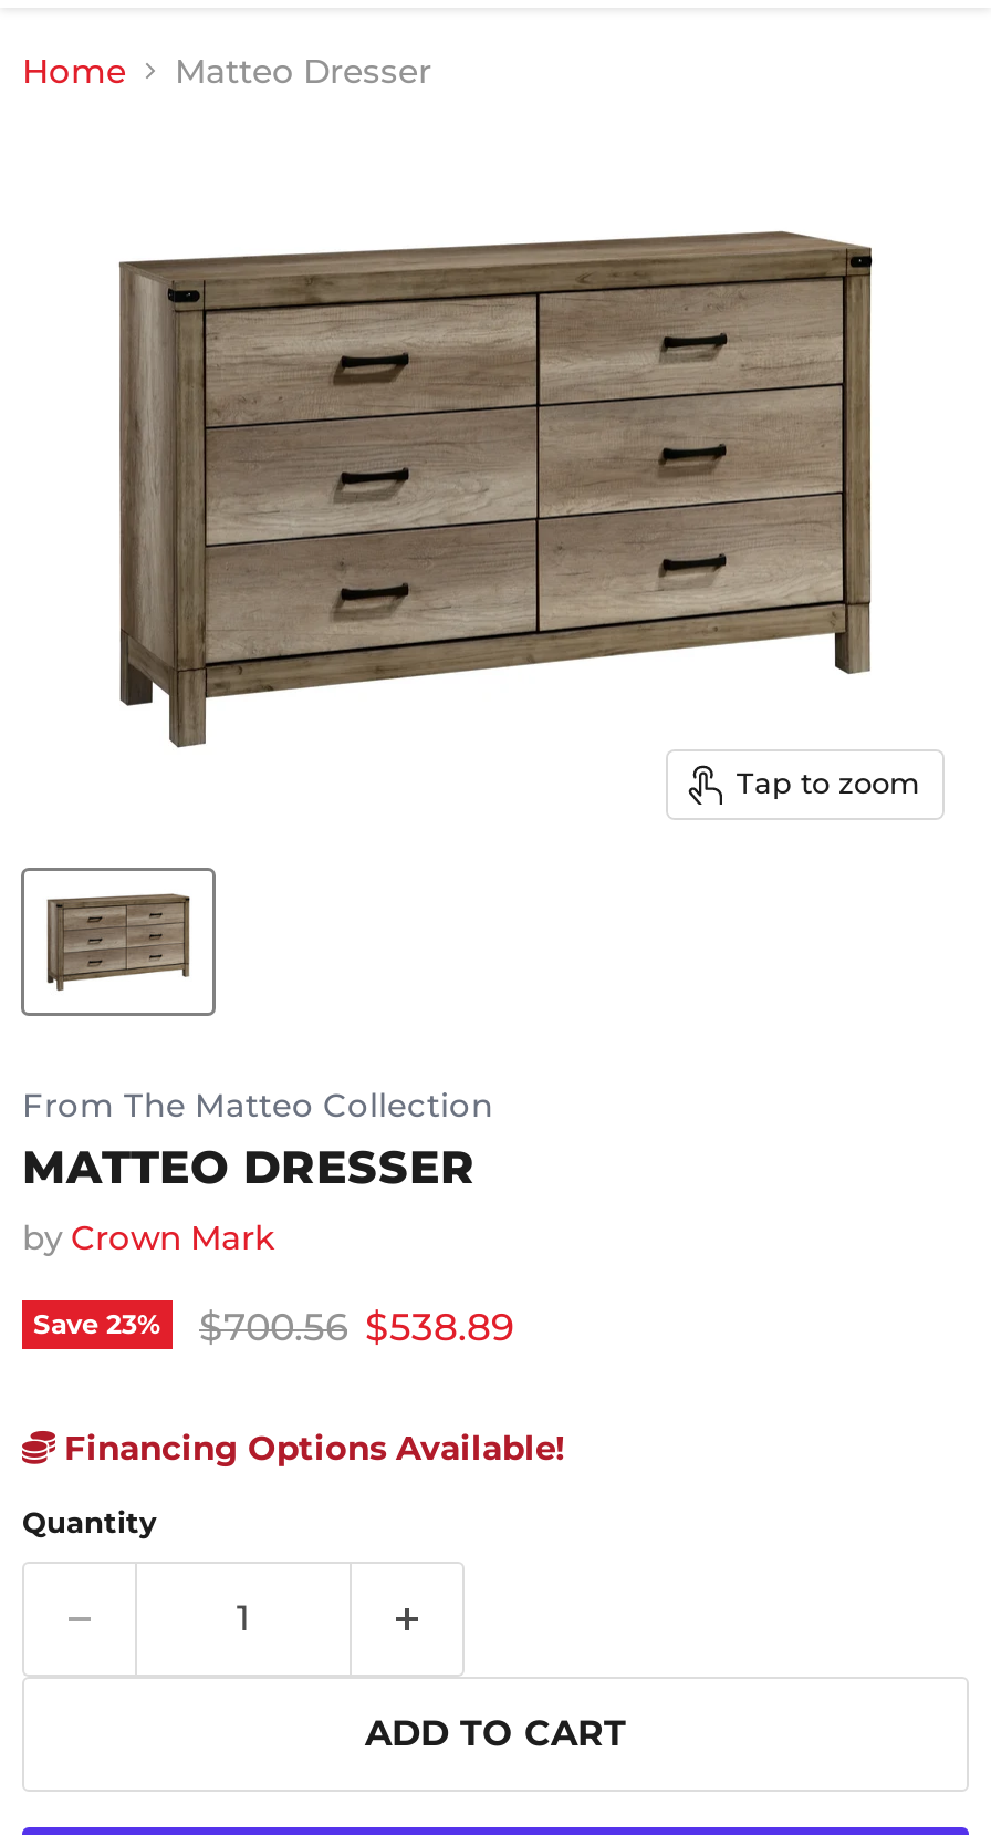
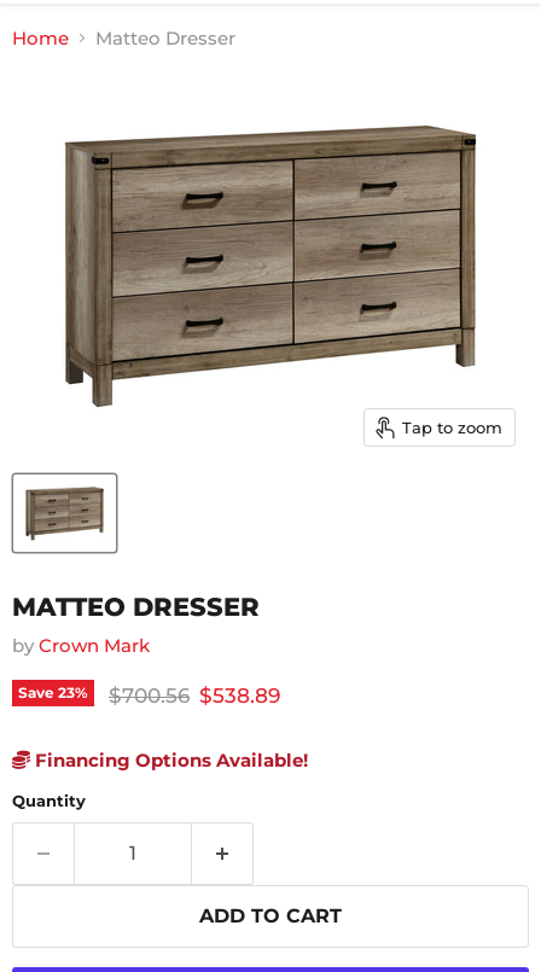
- From The Matteo Collection
